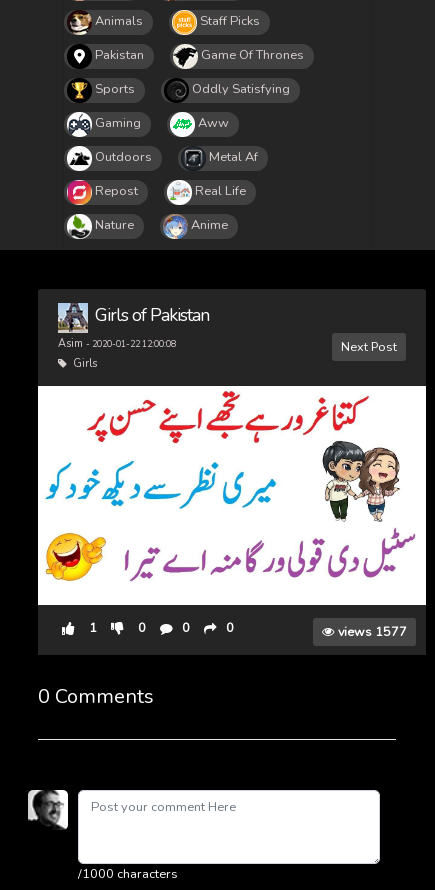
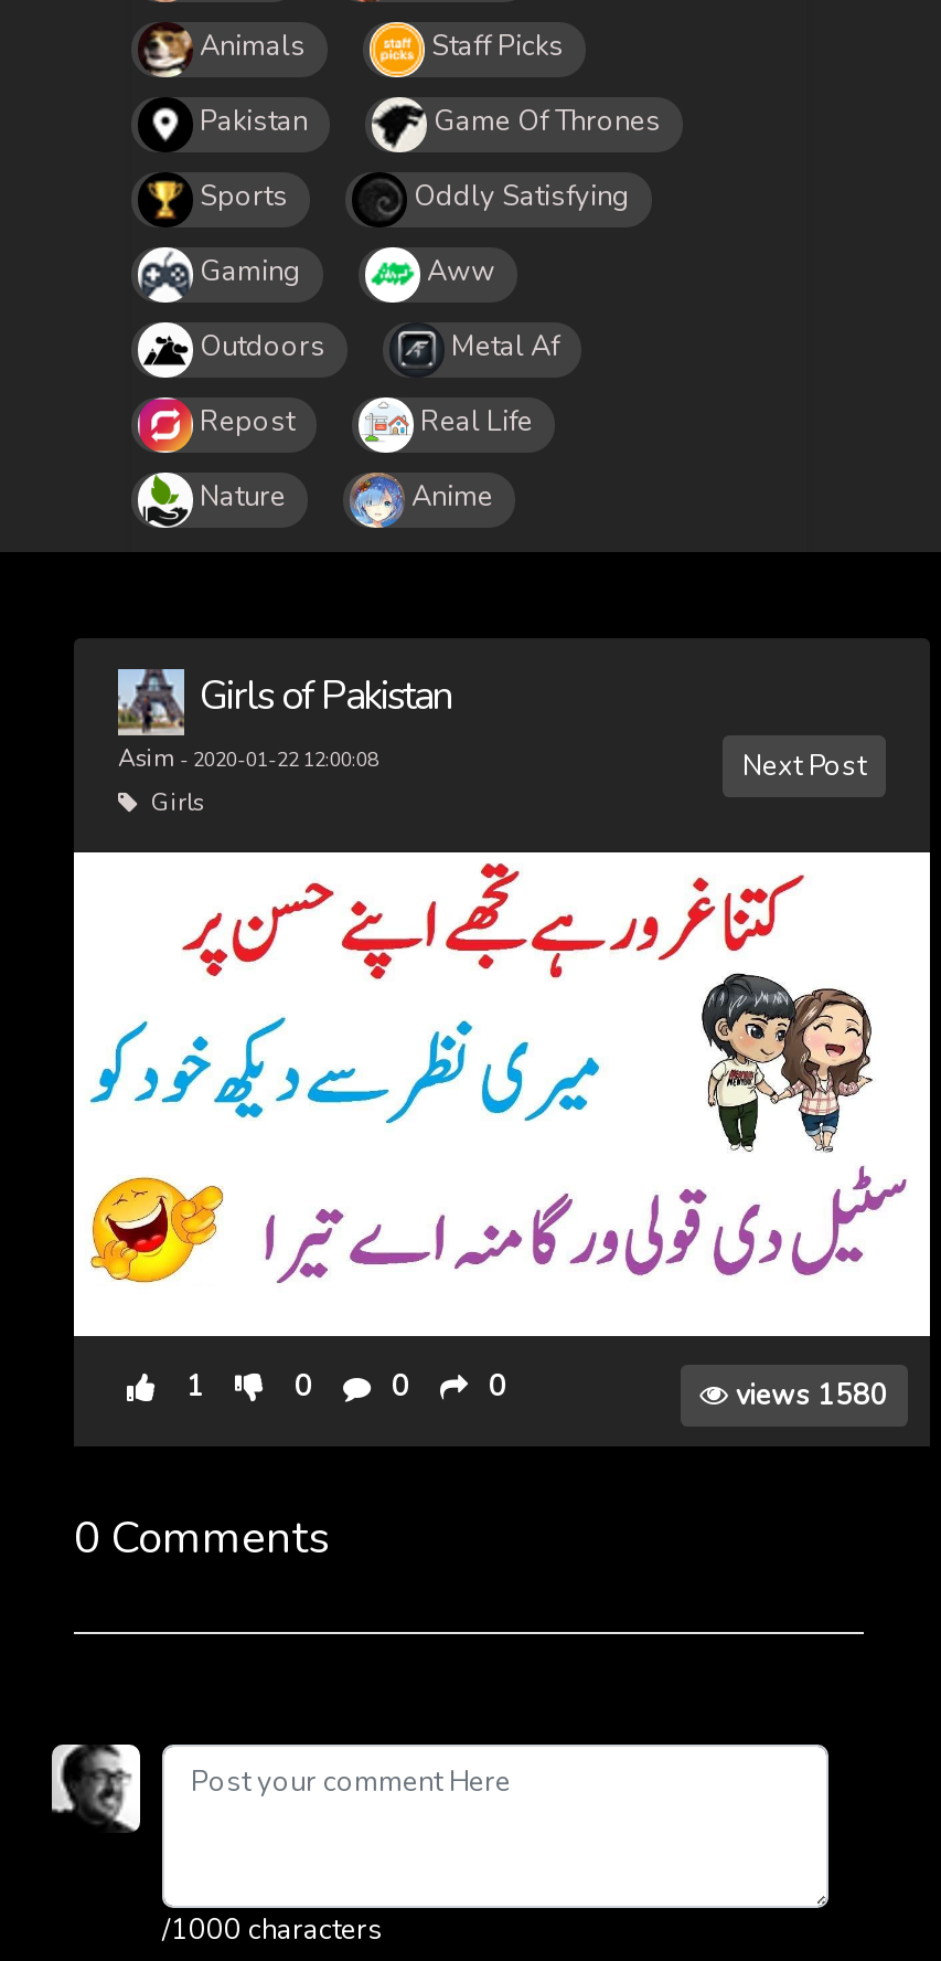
- views 1577
+ views 1580
